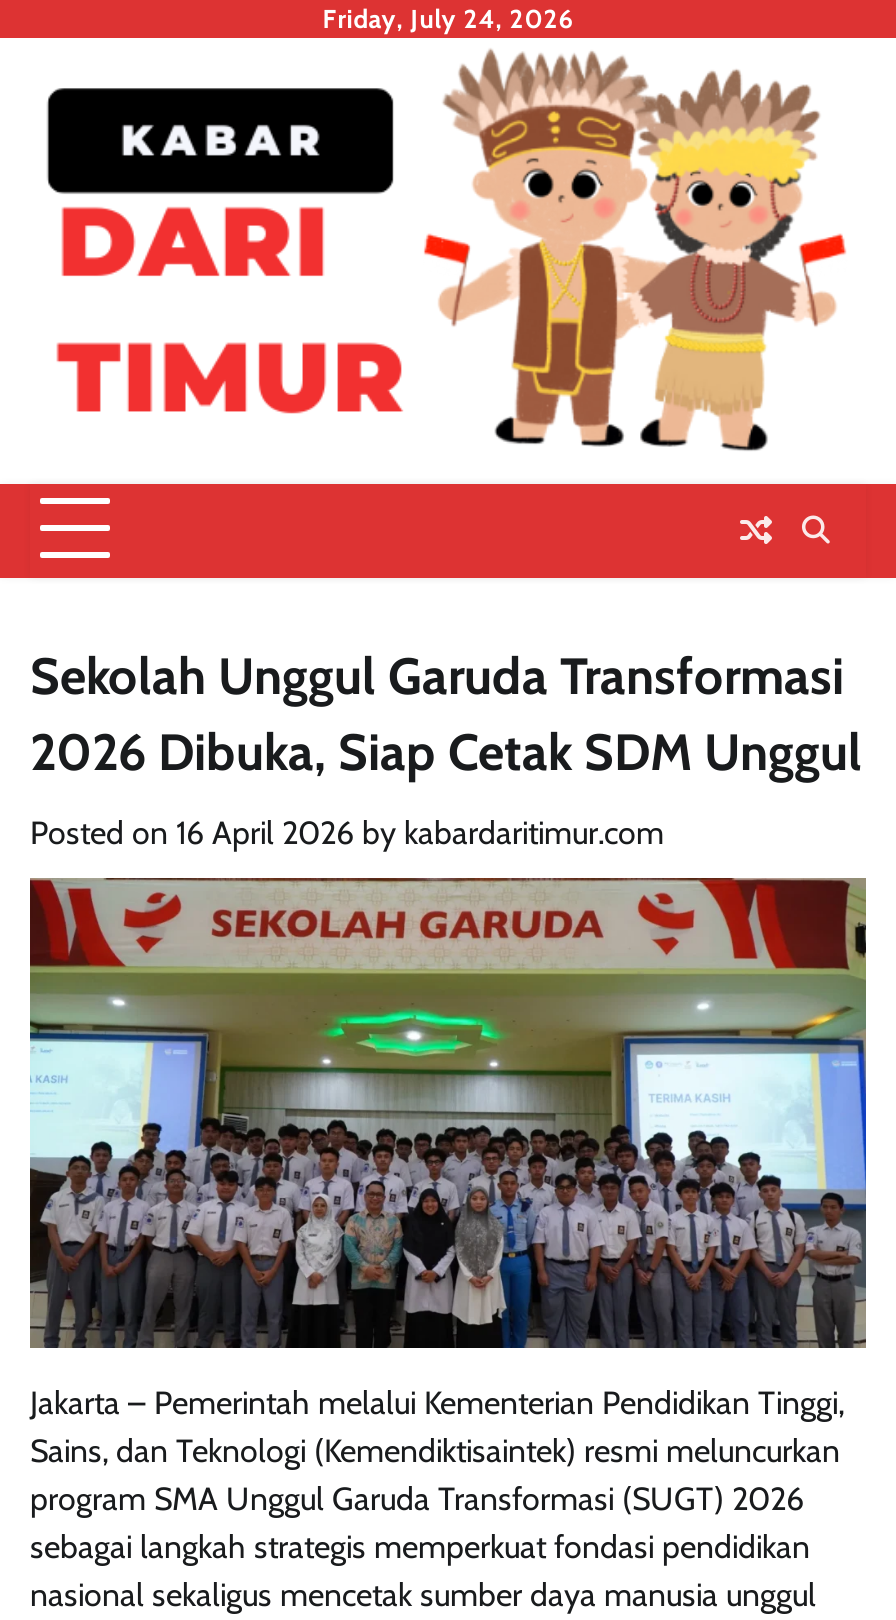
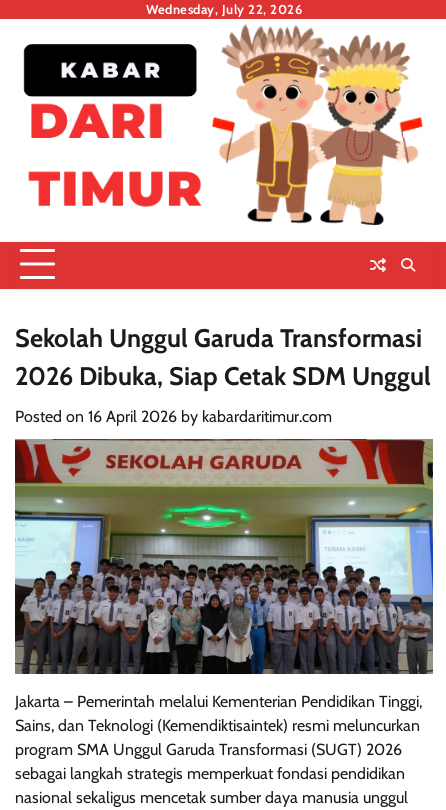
- Friday, July 24, 2026
+ Wednesday, July 22, 2026
